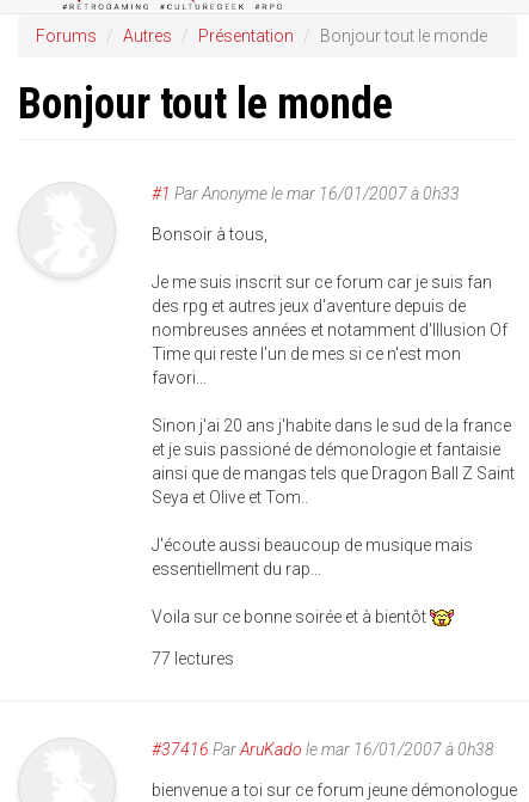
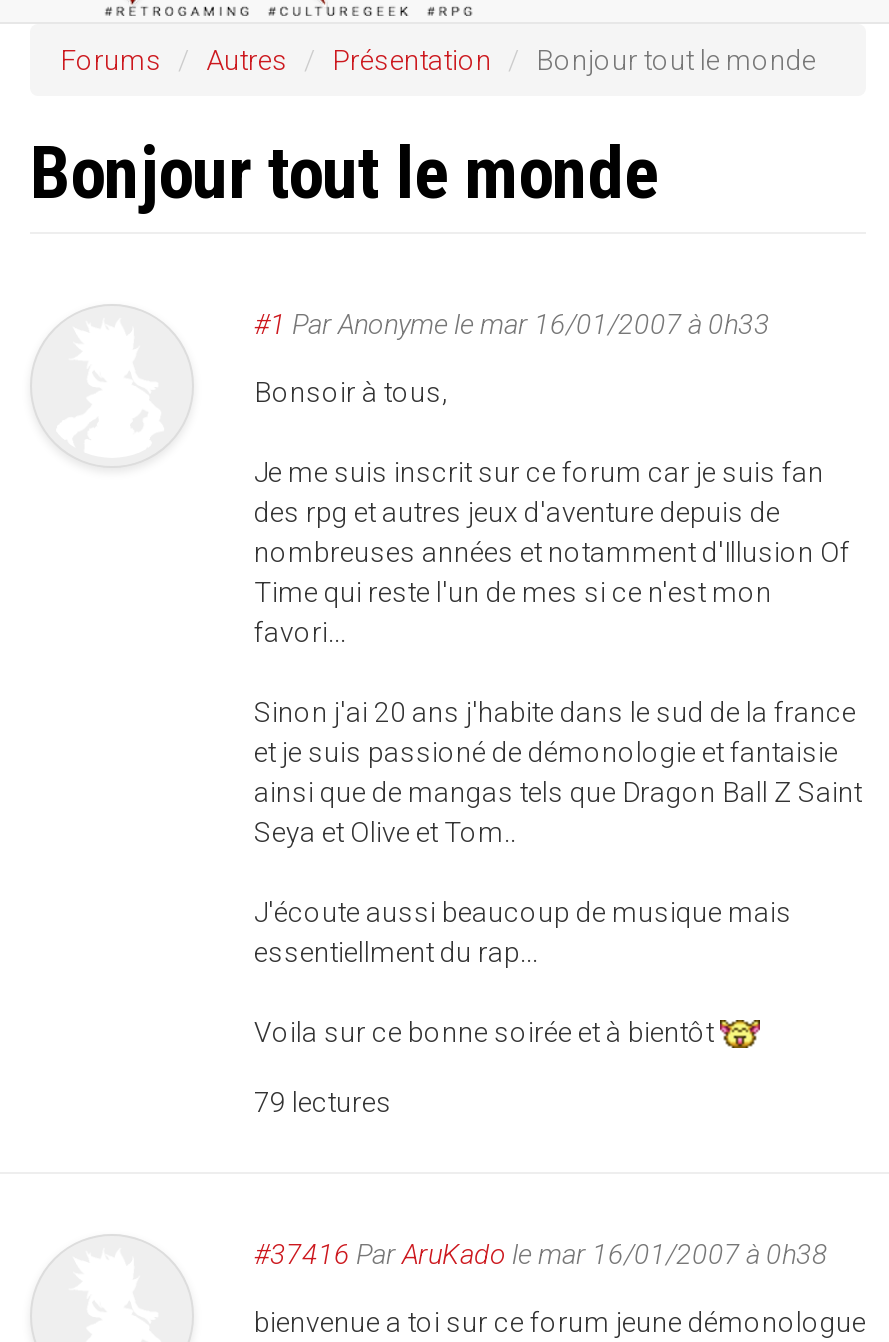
- 77 lectures
+ 79 lectures
